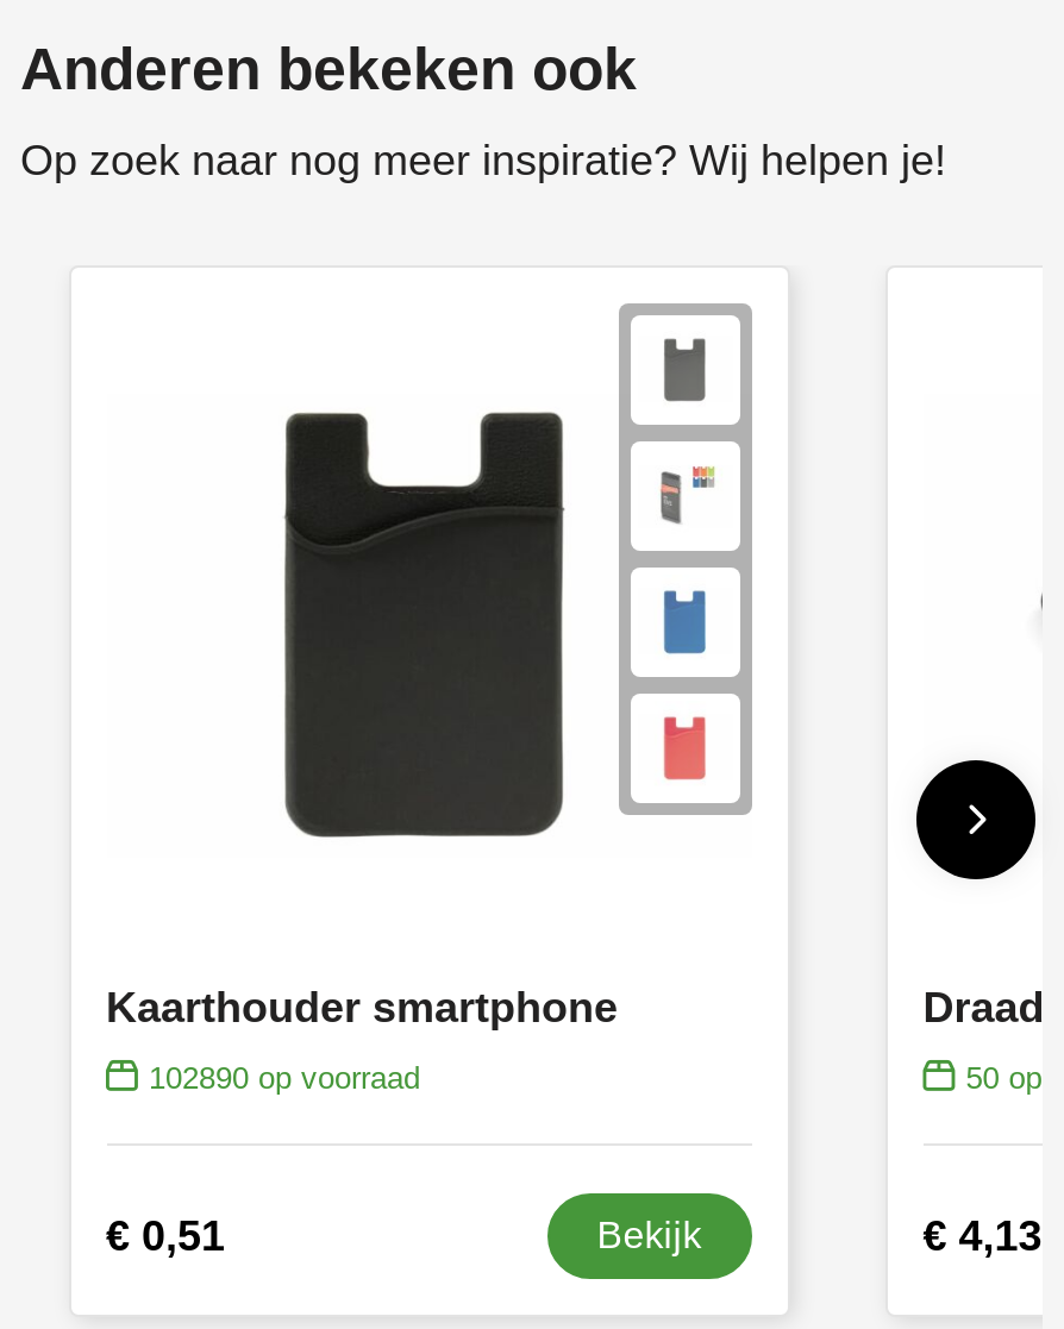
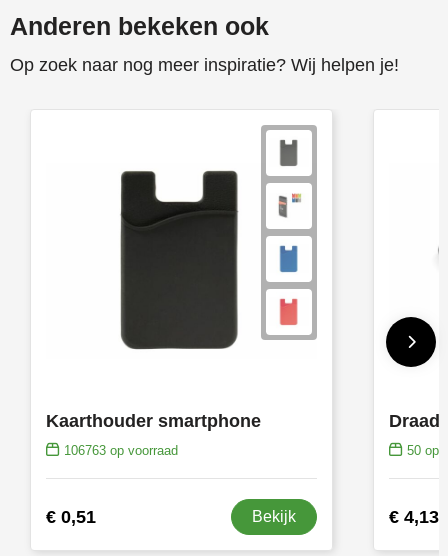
- 102890 op voorraad
+ 106763 op voorraad
